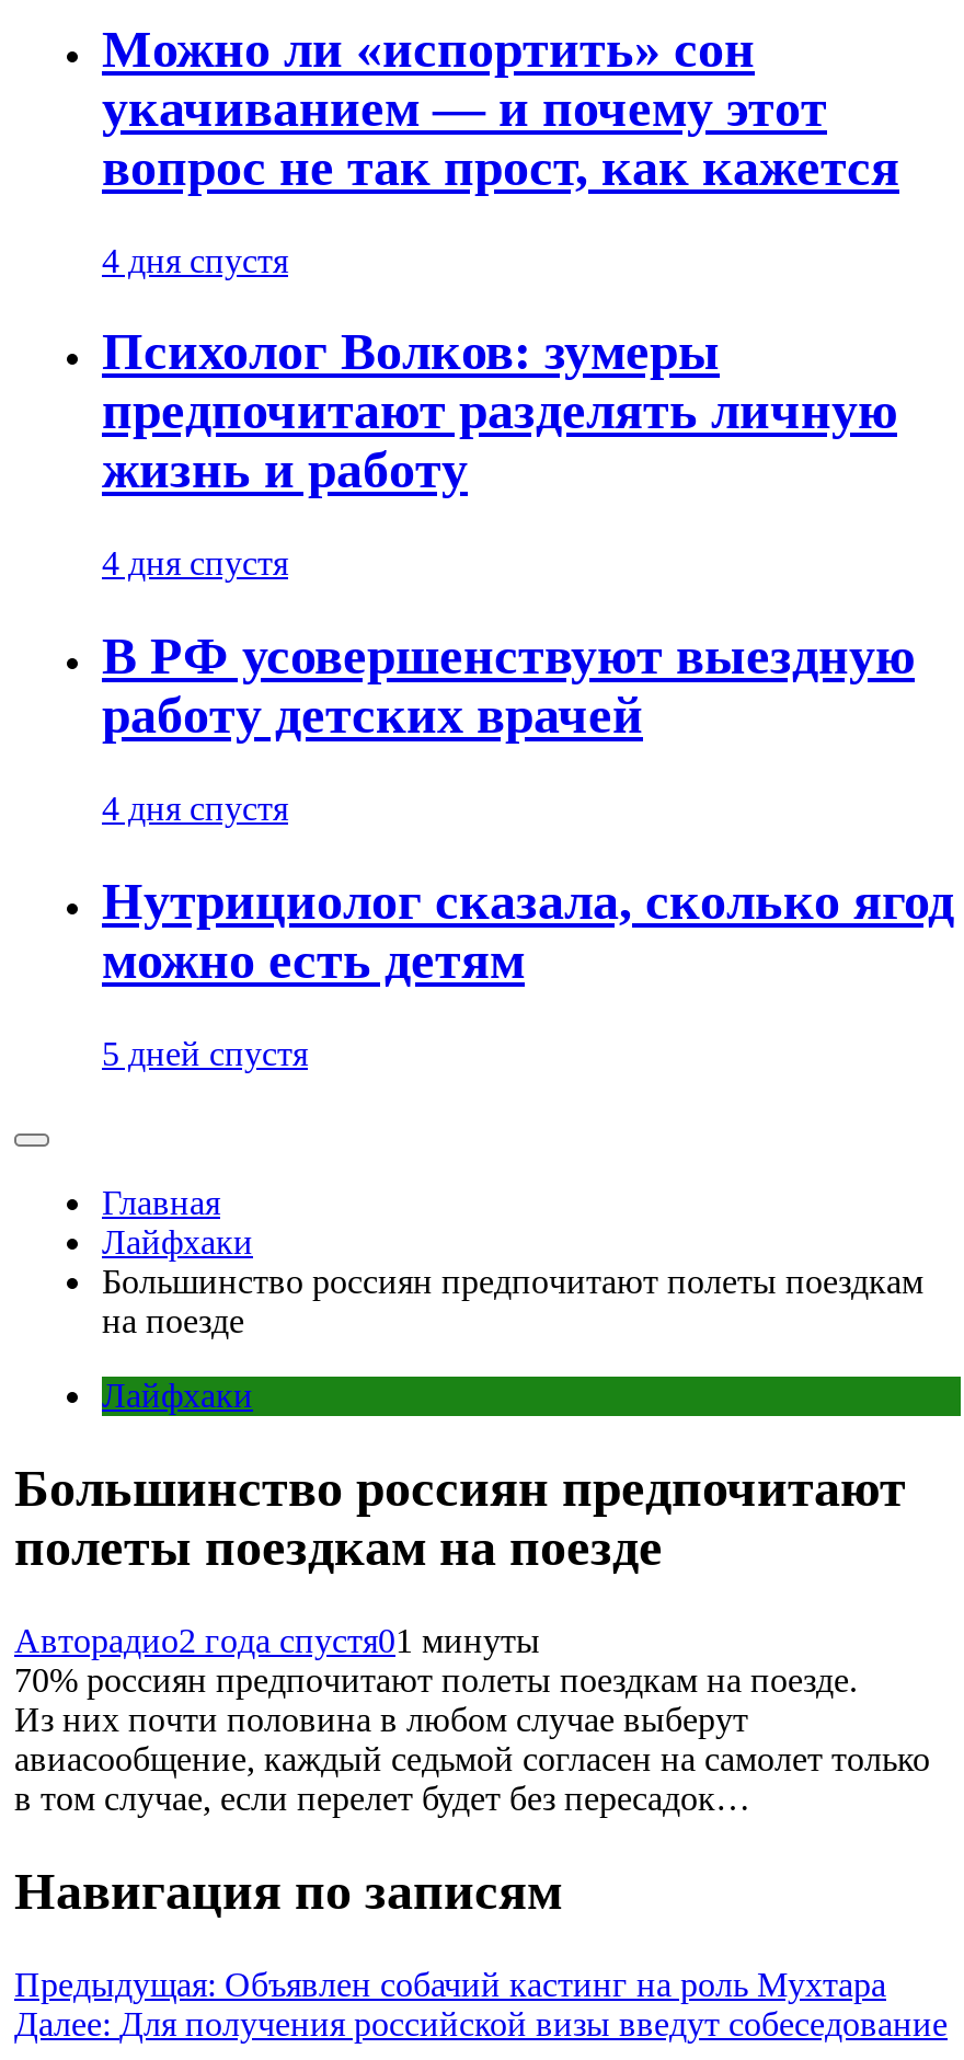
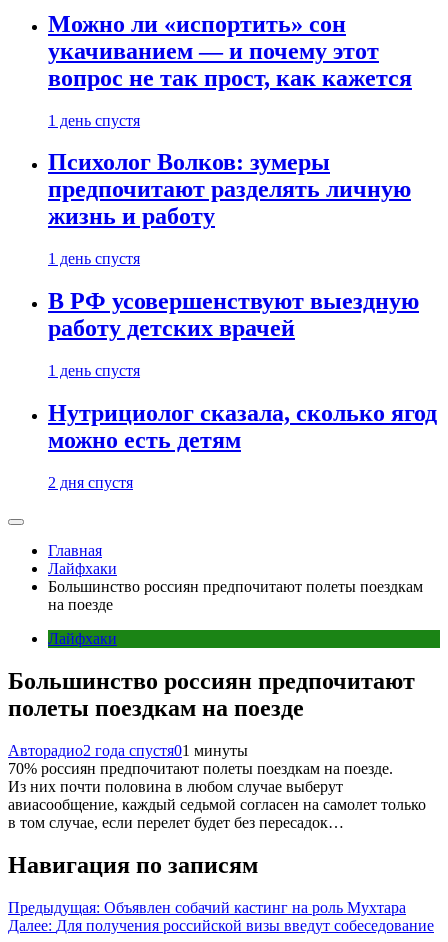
- 4 дня спустя
+ 1 день спустя

- 4 дня спустя
+ 1 день спустя

- 4 дня спустя
+ 1 день спустя

- 5 дней спустя
+ 2 дня спустя
